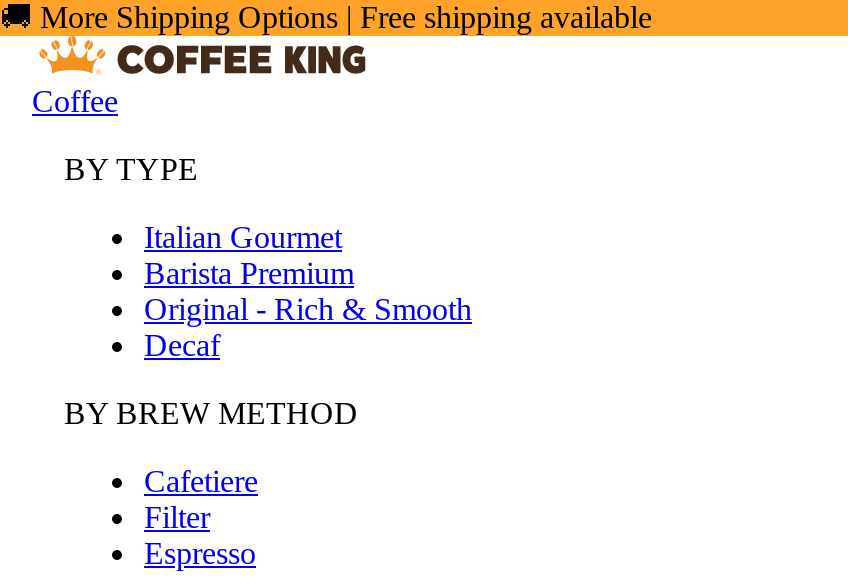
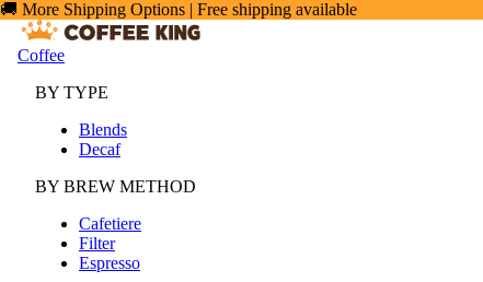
- Italian Gourmet
- Barista Premium
- Original - Rich & Smooth
+ Blends
